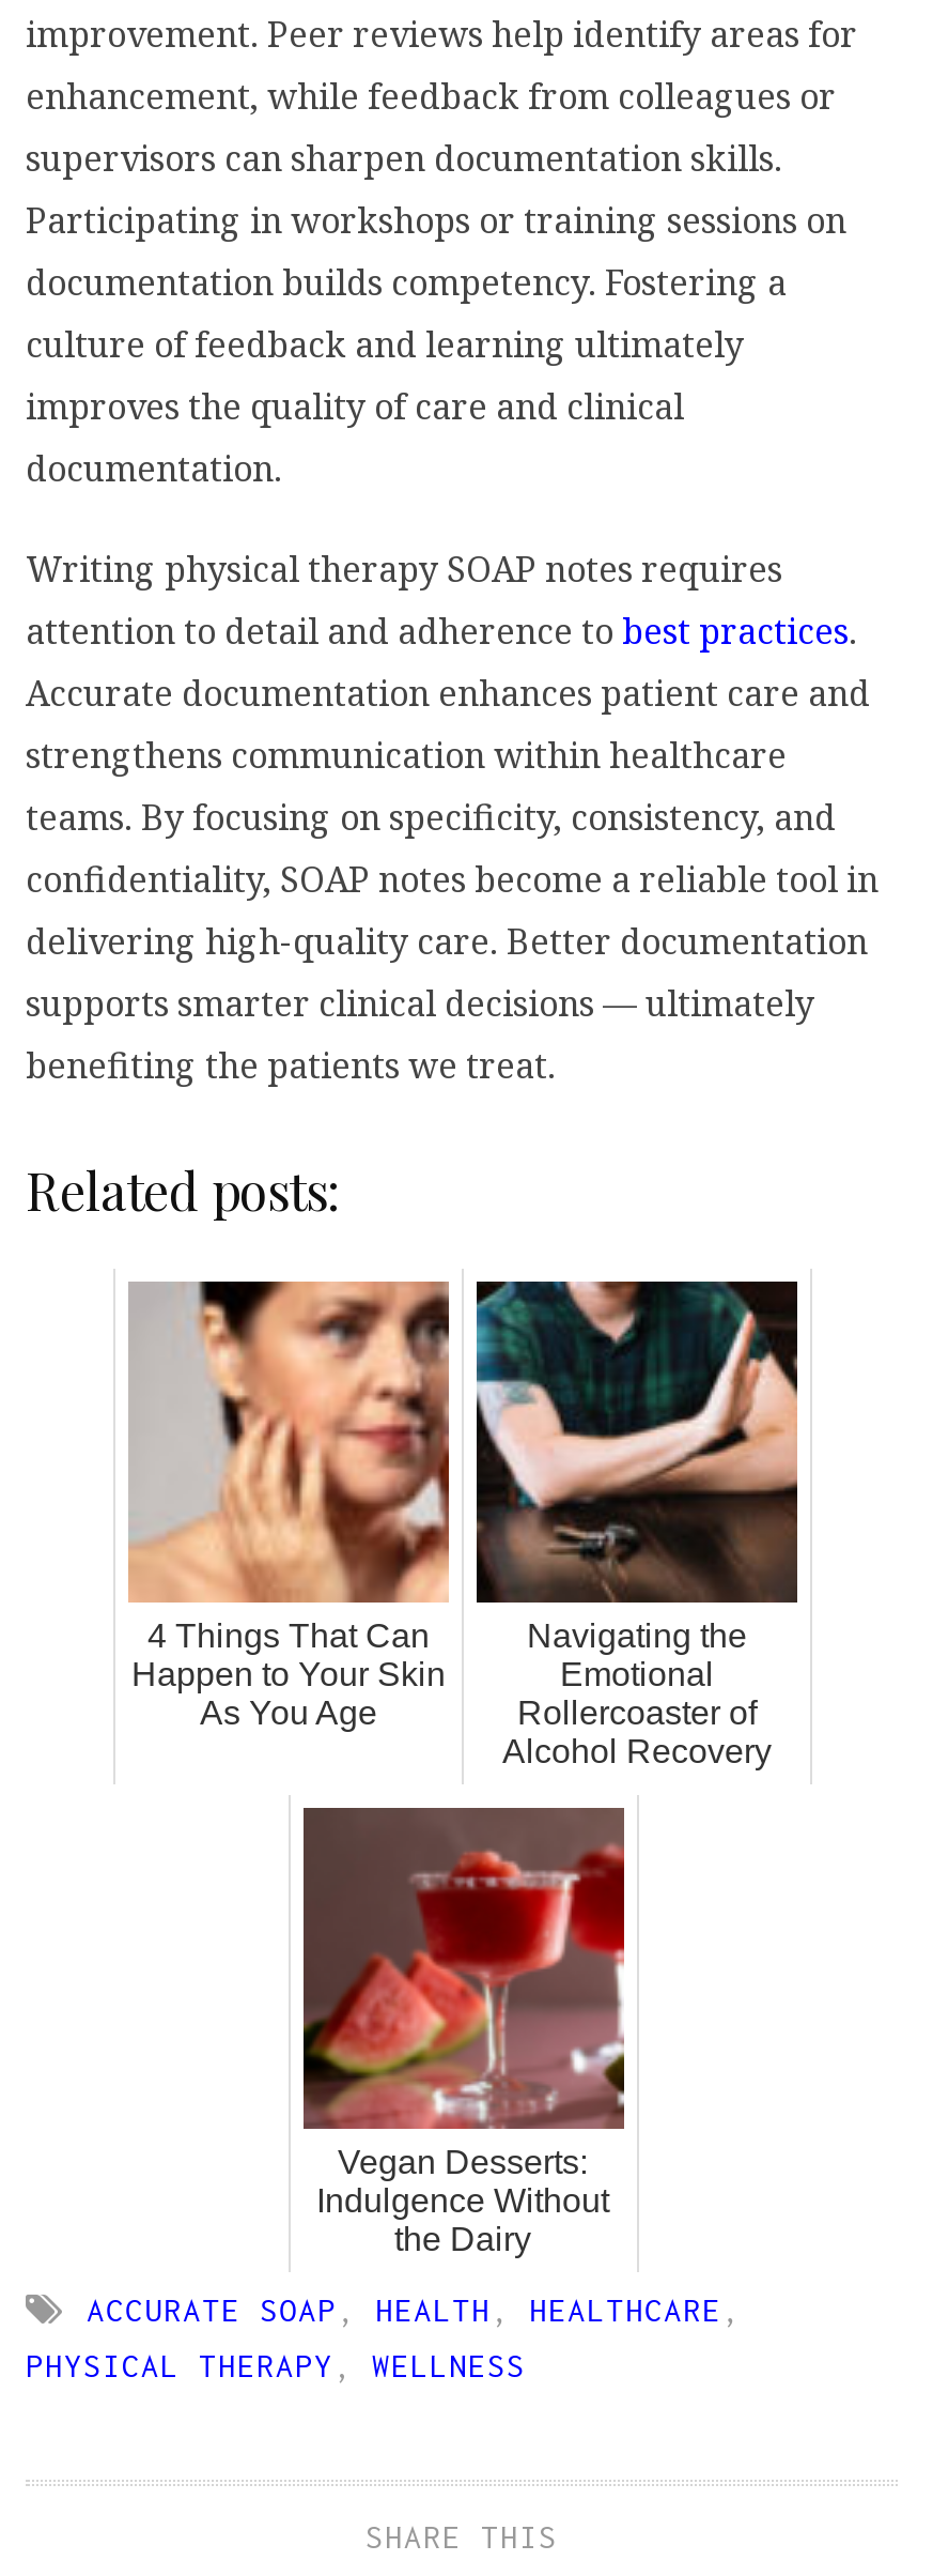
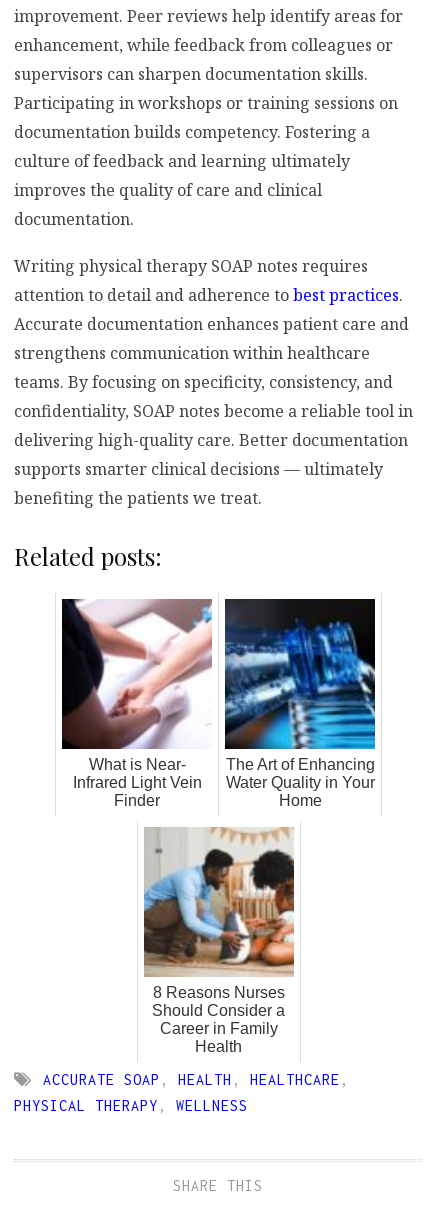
- [image]
- 4 Things That Can
- Happen to Your Skin
- As You Age
+ [image]
+ What is Near-
+ Infrared Light Vein
+ Finder

- [image]
- Navigating the
- Emotional
- Rollercoaster of
- Alcohol Recovery
+ [image]
+ The Art of Enhancing
+ Water Quality in Your
+ Home

- [image]
- Vegan Desserts:
- Indulgence Without
- the Dairy
+ [image]
+ 8 Reasons Nurses
+ Should Consider a
+ Career in Family
+ Health
